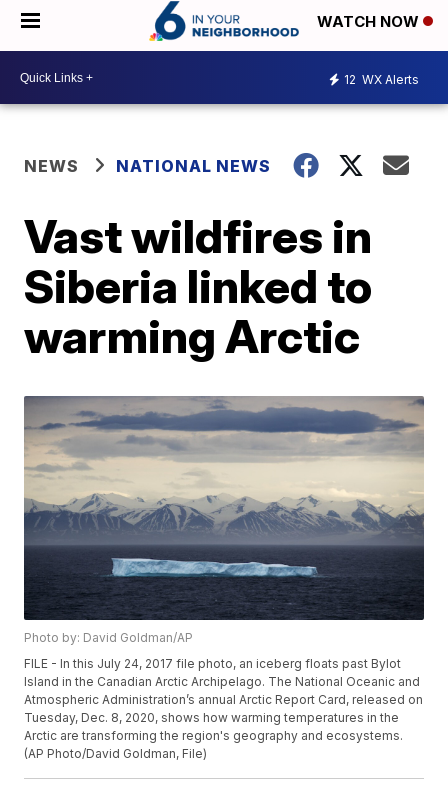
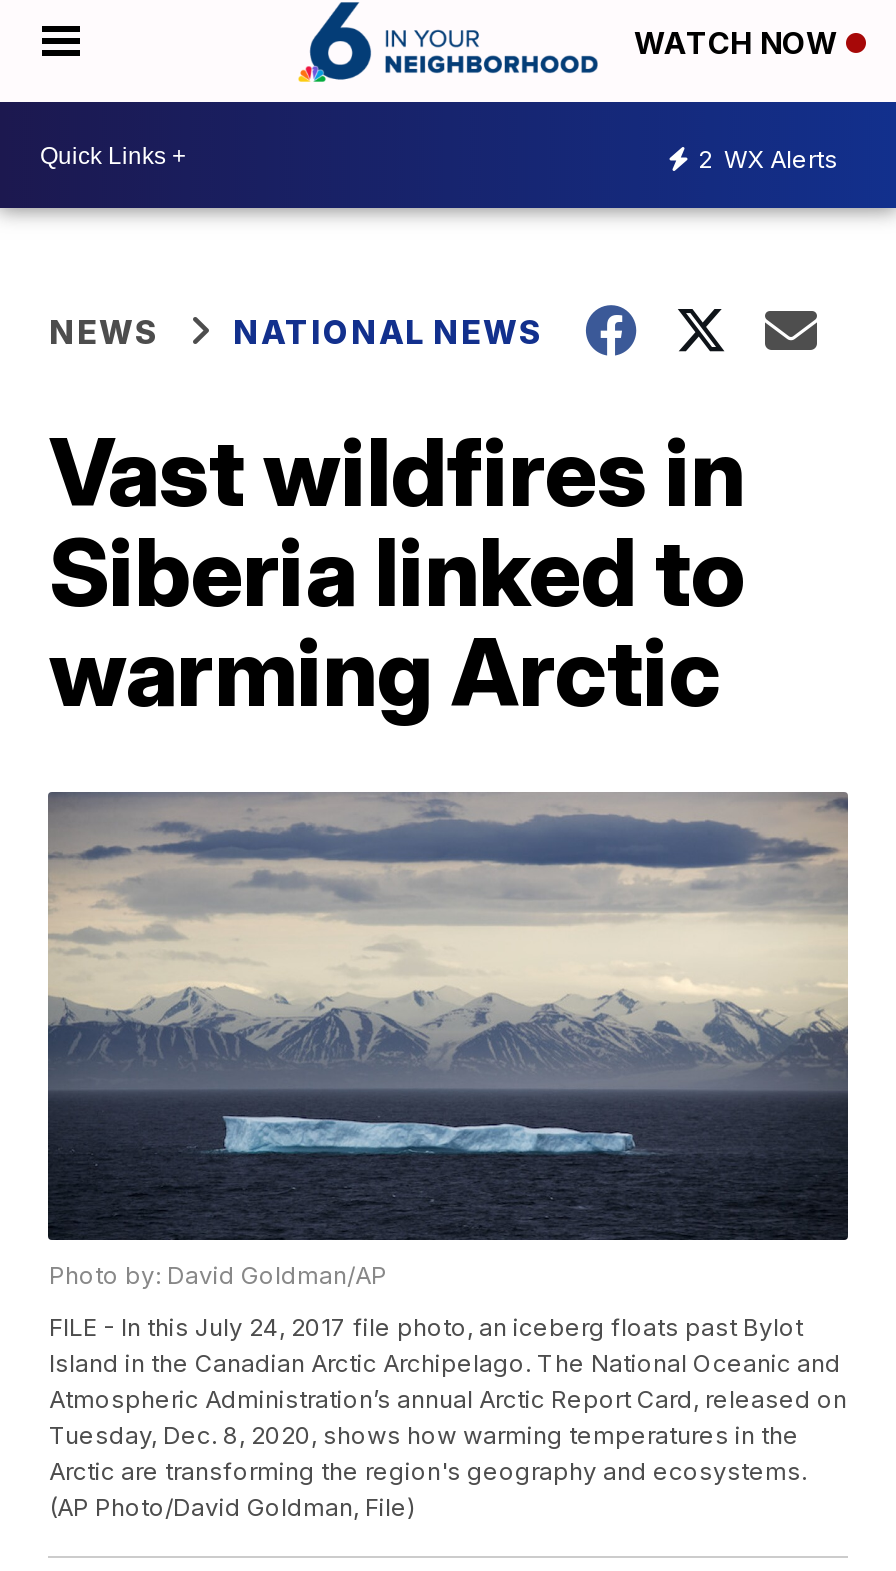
- 12 WX Alerts
+ 2 WX Alerts
